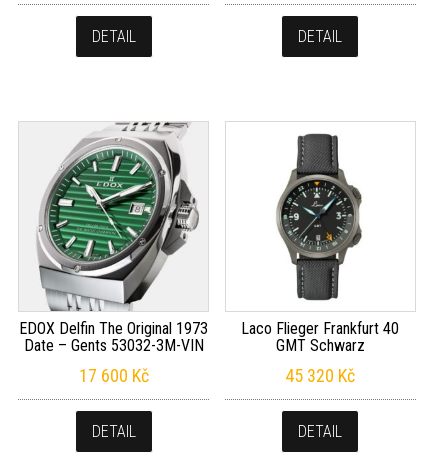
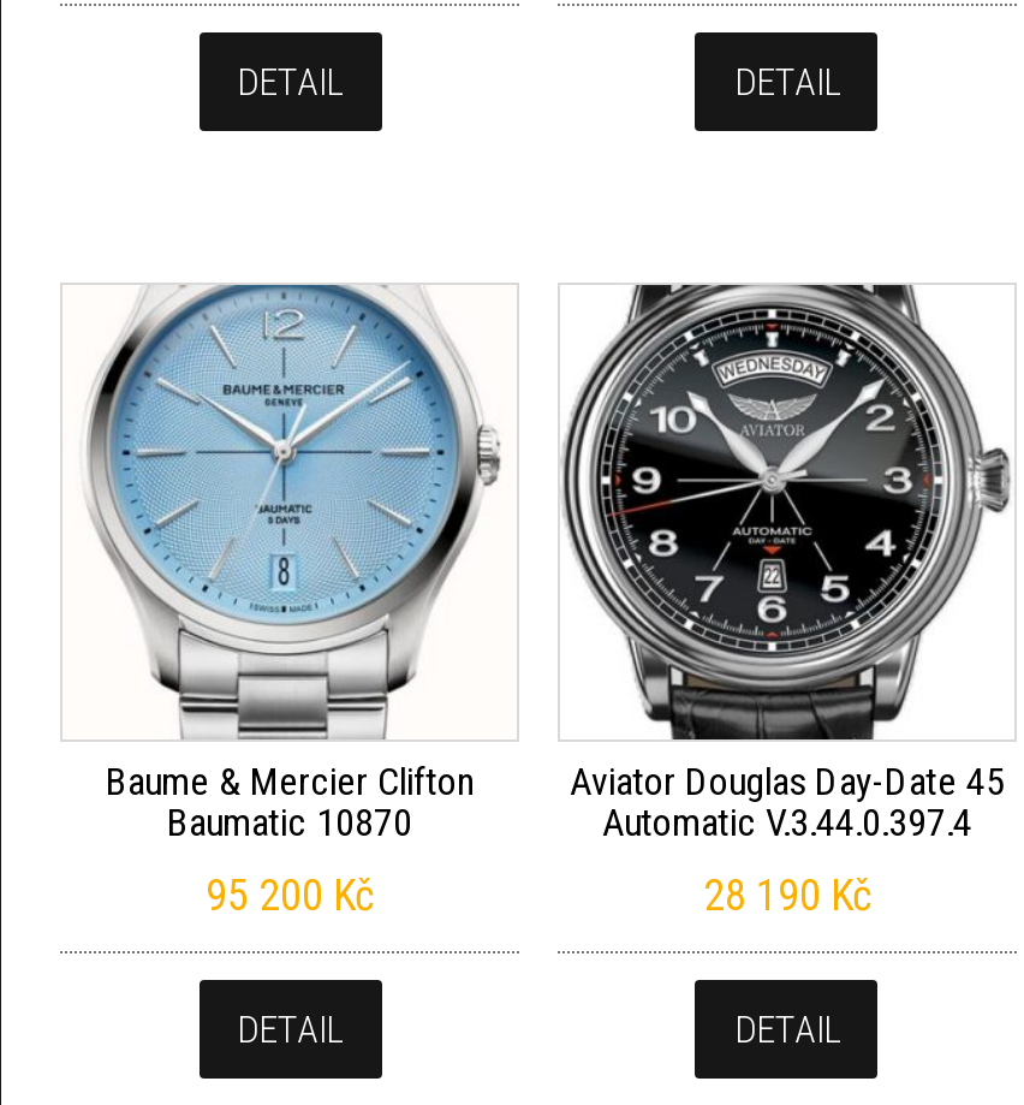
- [image]
- EDOX Delfin The Original 1973
- Date – Gents 53032-3M-VIN
+ [image]
+ Baume & Mercier Clifton
+ Baumatic 10870

- [image]
- Laco Flieger Frankfurt 40
- GMT Schwarz
+ [image]
+ Aviator Douglas Day-Date 45
+ Automatic V.3.44.0.397.4

- 17 600 Kč
+ 95 200 Kč

- 45 320 Kč
+ 28 190 Kč
